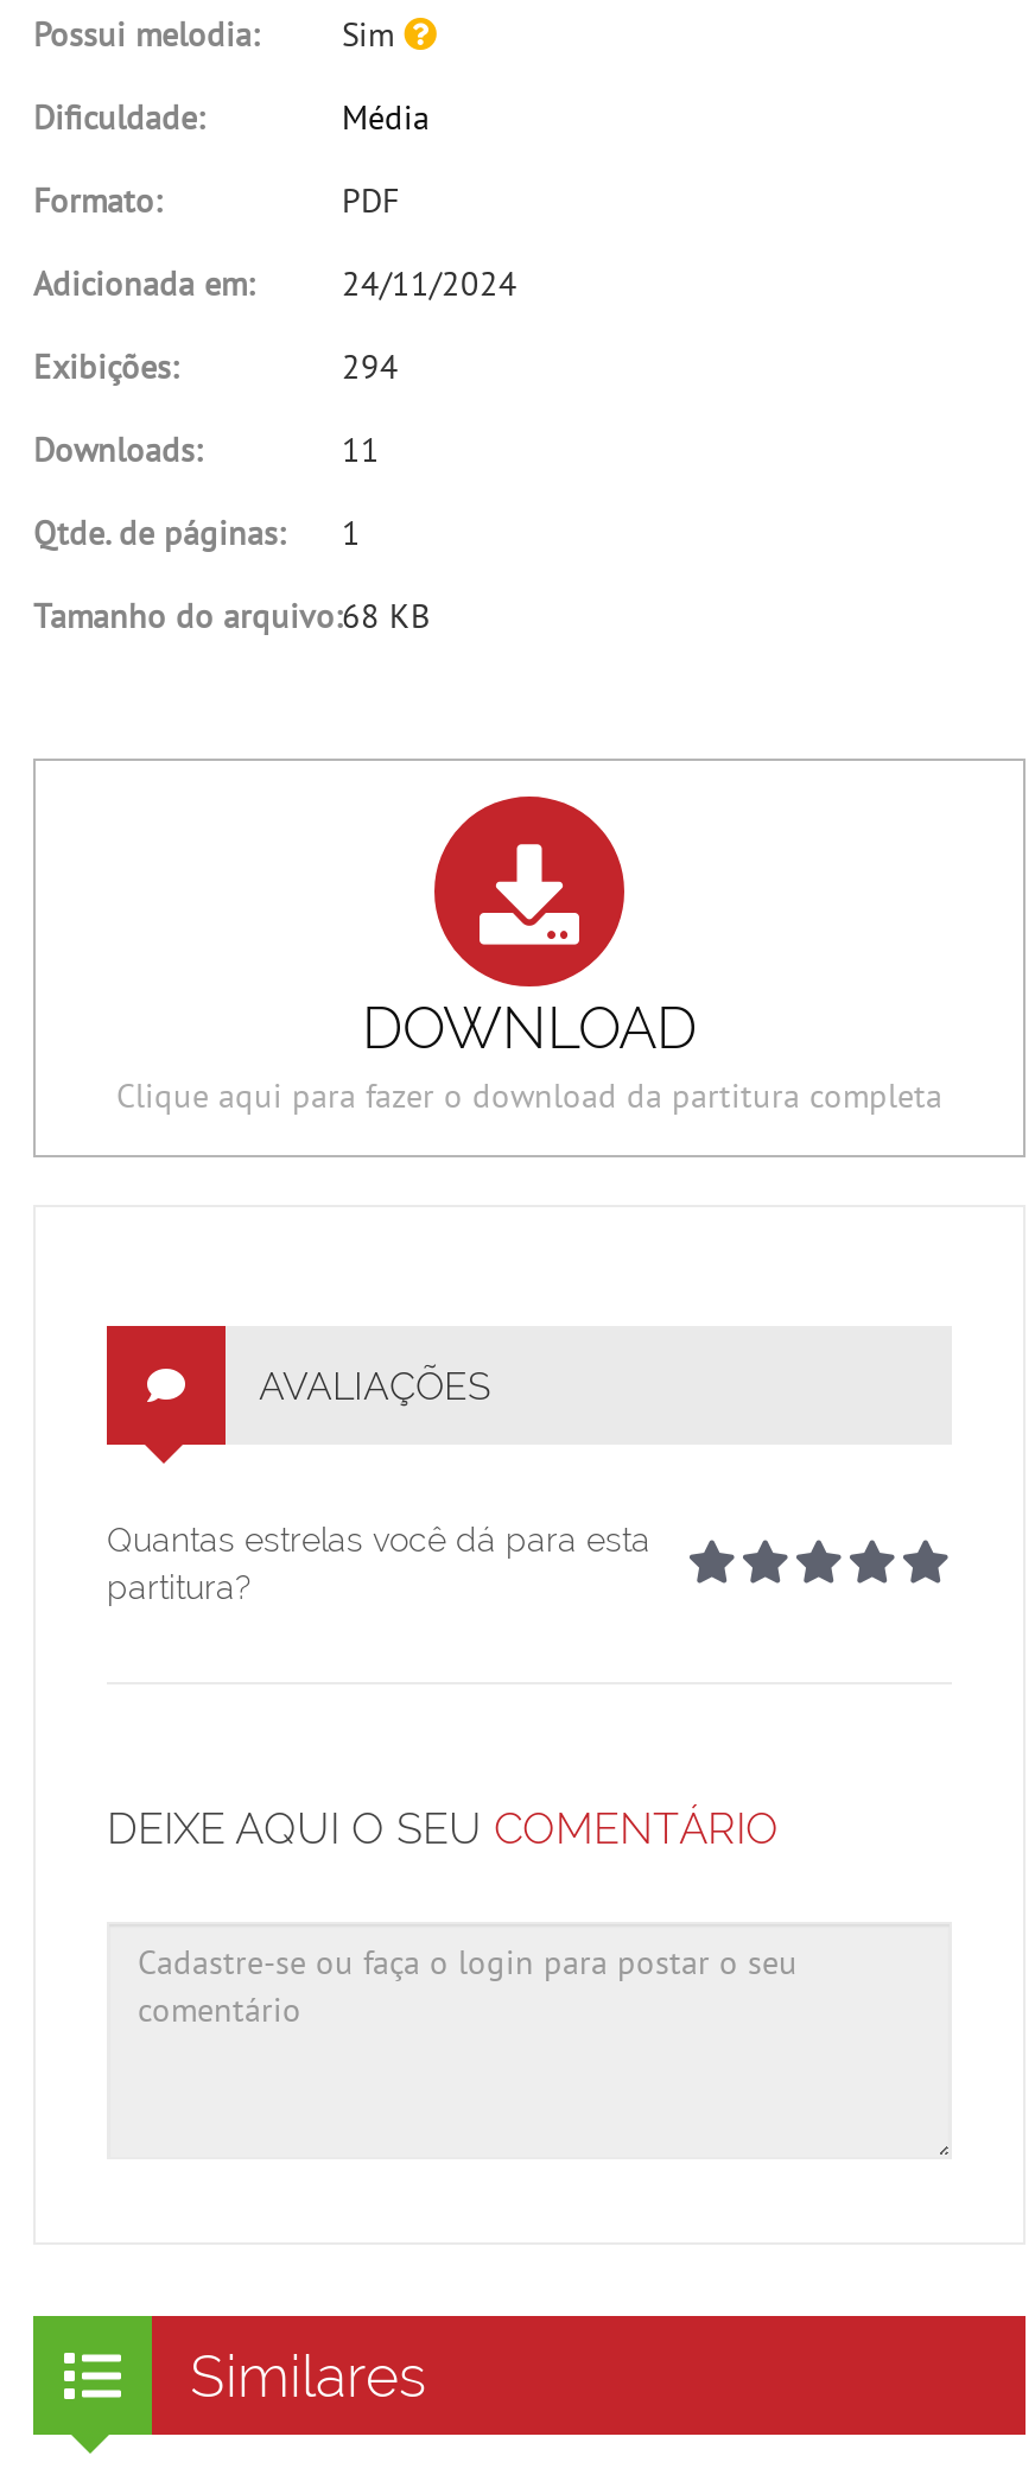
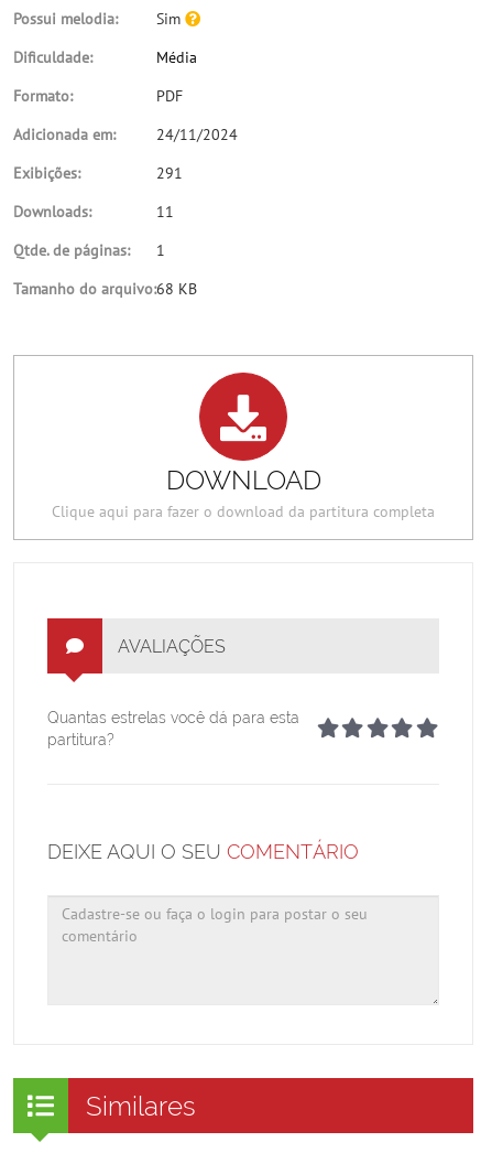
- 294
+ 291
